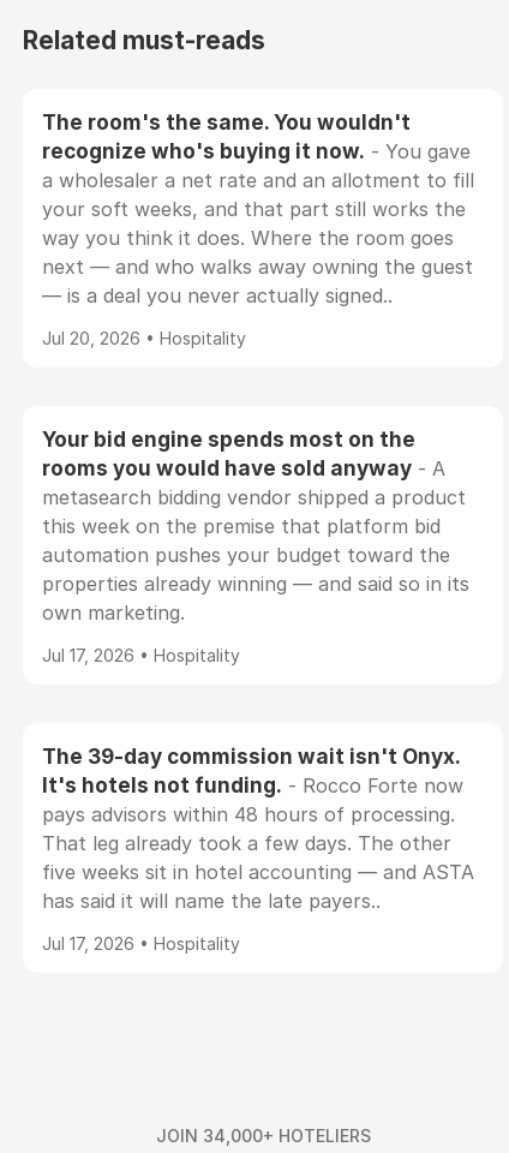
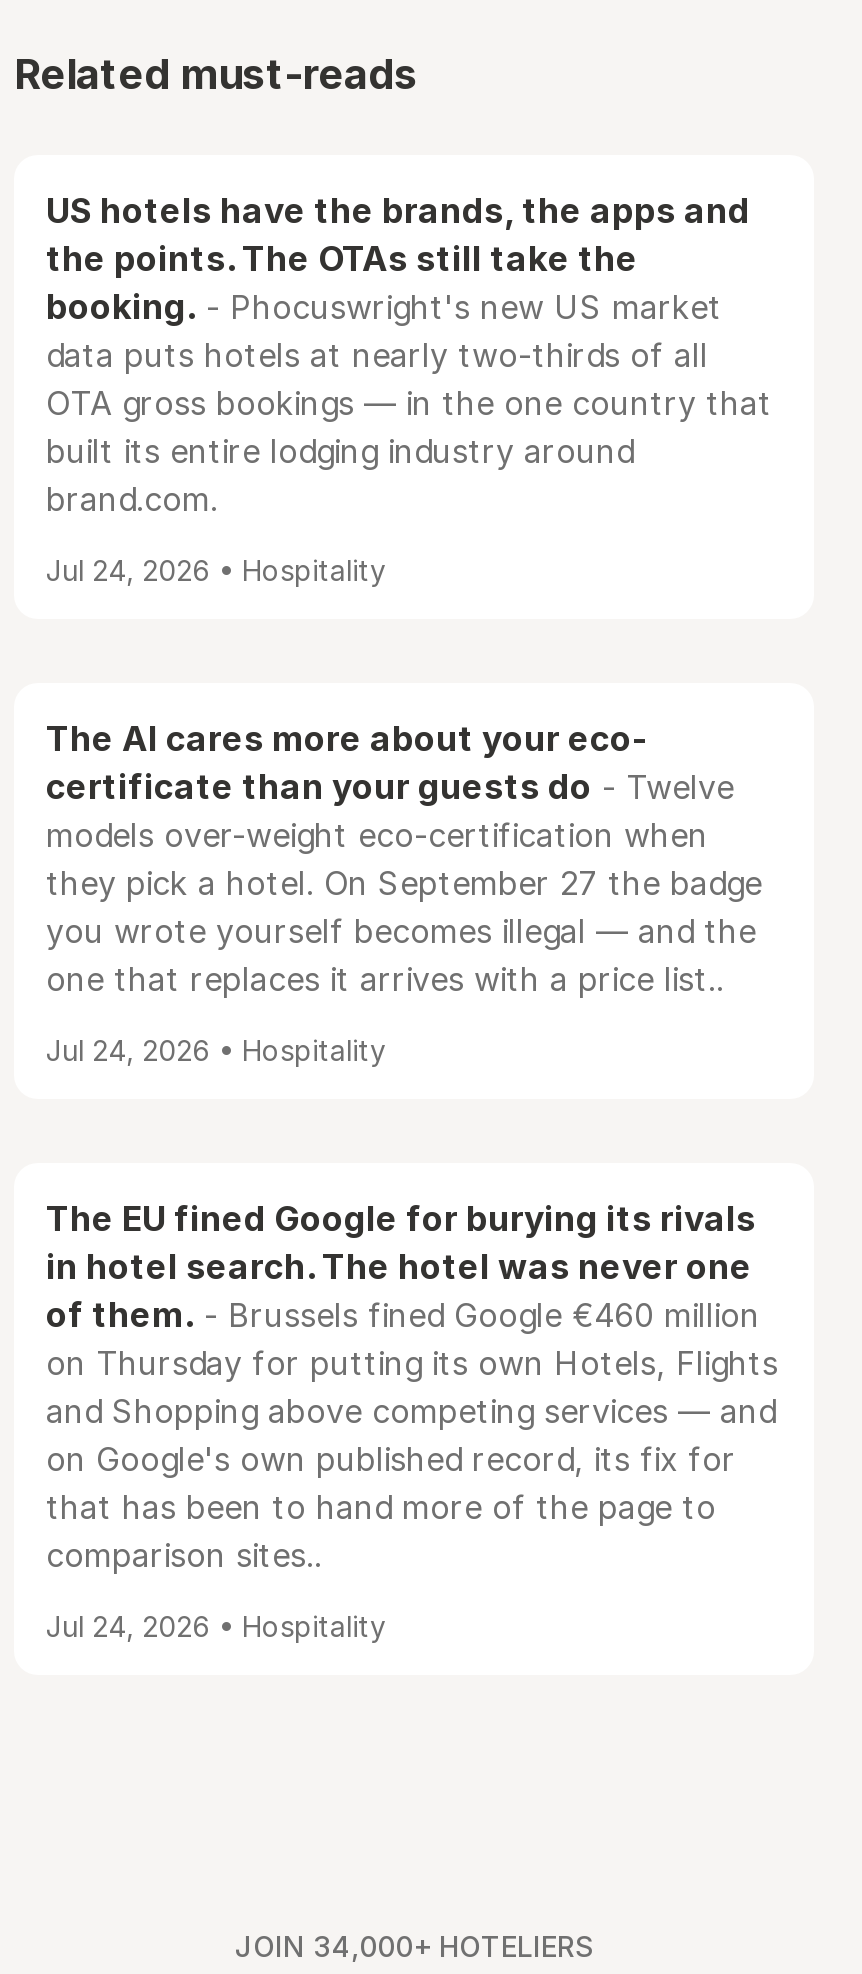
- The room's the same. You wouldn't
- recognize who's buying it now. - You gave
- a wholesaler a net rate and an allotment to fill
- your soft weeks, and that part still works the
- way you think it does. Where the room goes
- next — and who walks away owning the guest
- — is a deal you never actually signed..
+ US hotels have the brands, the apps and
+ the points. The OTAs still take the
+ booking. - Phocuswright's new US market
+ data puts hotels at nearly two-thirds of all
+ OTA gross bookings — in the one country that
+ built its entire lodging industry around
+ brand.com.

- Jul 20, 2026 • Hospitality
+ Jul 24, 2026 • Hospitality

- Your bid engine spends most on the
- rooms you would have sold anyway - A
- metasearch bidding vendor shipped a product
- this week on the premise that platform bid
- automation pushes your budget toward the
- properties already winning — and said so in its
- own marketing.
+ The AI cares more about your eco-
+ certificate than your guests do - Twelve
+ models over-weight eco-certification when
+ they pick a hotel. On September 27 the badge
+ you wrote yourself becomes illegal — and the
+ one that replaces it arrives with a price list..

- Jul 17, 2026 • Hospitality
+ Jul 24, 2026 • Hospitality

- The 39-day commission wait isn't Onyx.
- It's hotels not funding. - Rocco Forte now
- pays advisors within 48 hours of processing.
- That leg already took a few days. The other
- five weeks sit in hotel accounting — and ASTA
- has said it will name the late payers..
+ The EU fined Google for burying its rivals
+ in hotel search. The hotel was never one
+ of them. - Brussels fined Google €460 million
+ on Thursday for putting its own Hotels, Flights
+ and Shopping above competing services — and
+ on Google's own published record, its fix for
+ that has been to hand more of the page to
+ comparison sites..

- Jul 17, 2026 • Hospitality
+ Jul 24, 2026 • Hospitality
